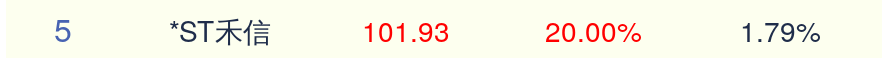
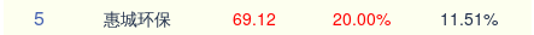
- *ST禾信
- 101.93
+ 惠城环保
+ 69.12

- 1.79%
+ 11.51%
